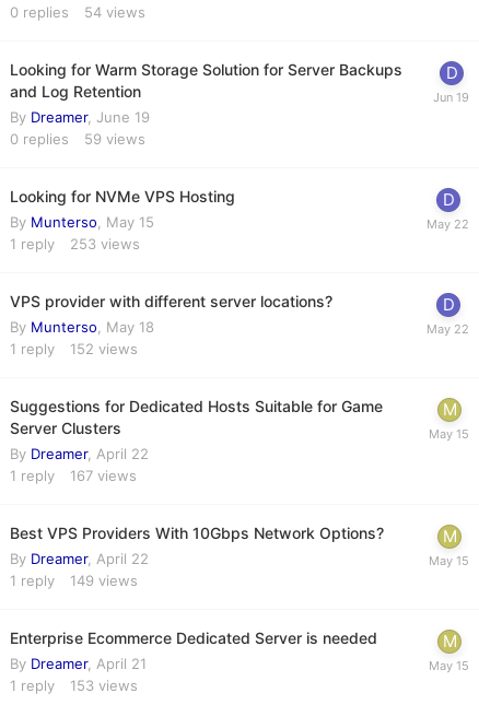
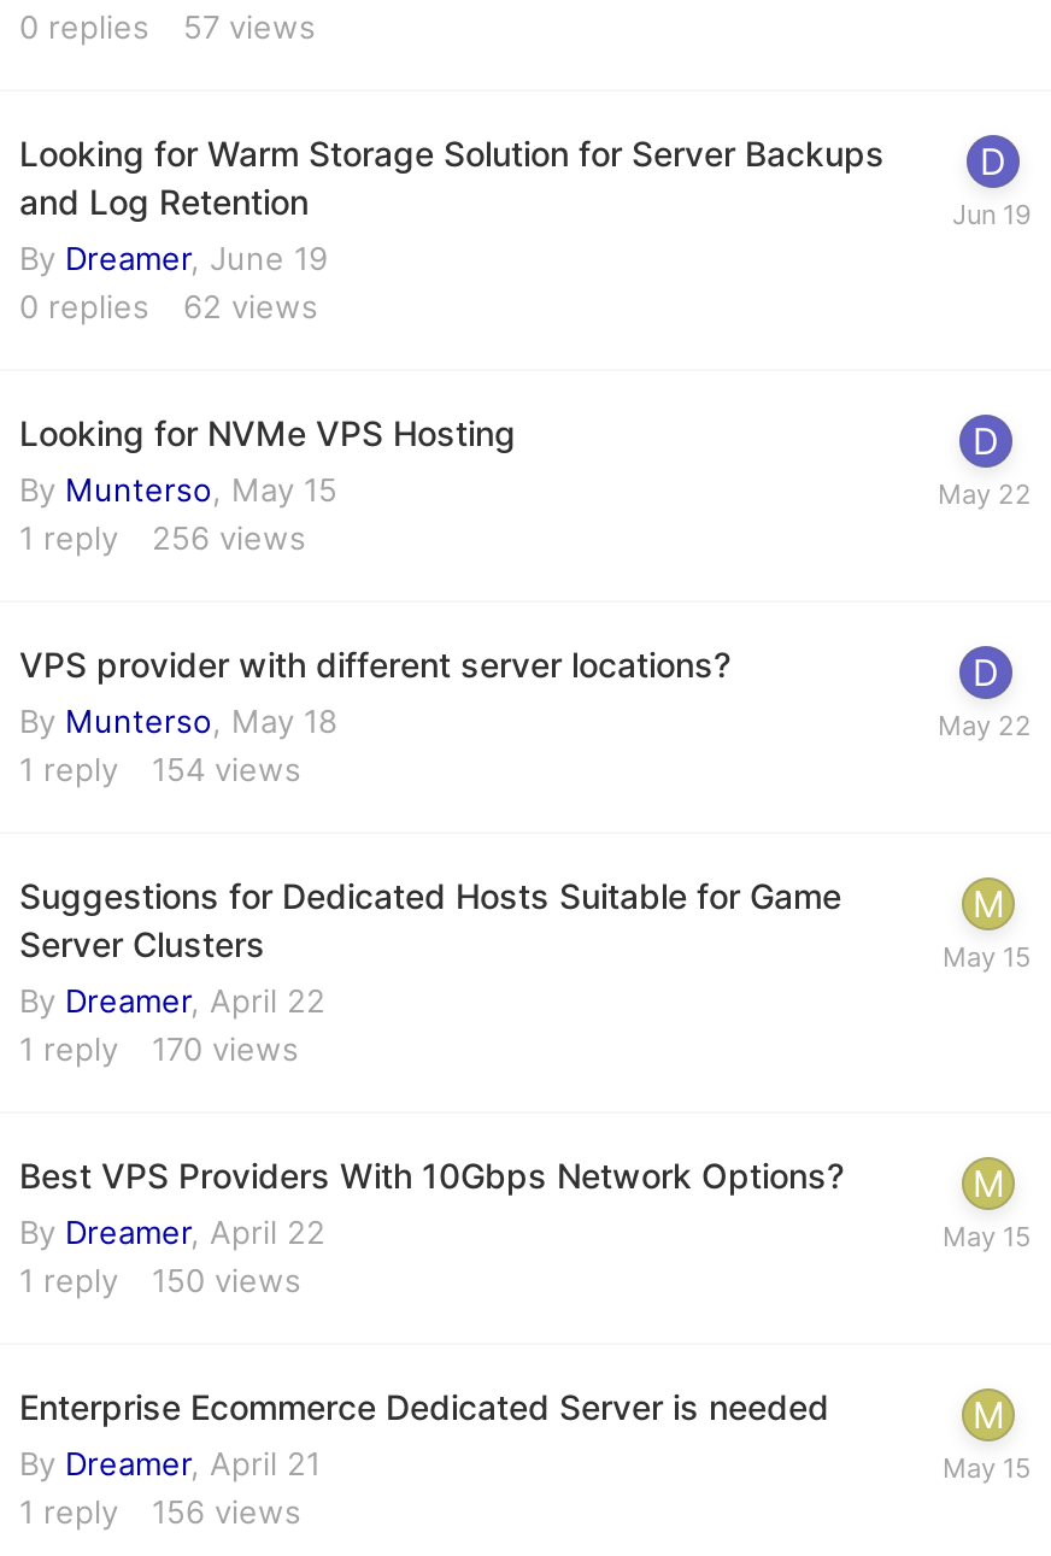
- 0 replies 54 views
+ 0 replies 57 views

- 0 replies 59 views
+ 0 replies 62 views

- 1 reply 253 views
+ 1 reply 256 views

- 1 reply 152 views
+ 1 reply 154 views

- 1 reply 167 views
+ 1 reply 170 views

- 1 reply 149 views
+ 1 reply 150 views

- 1 reply 153 views
+ 1 reply 156 views
